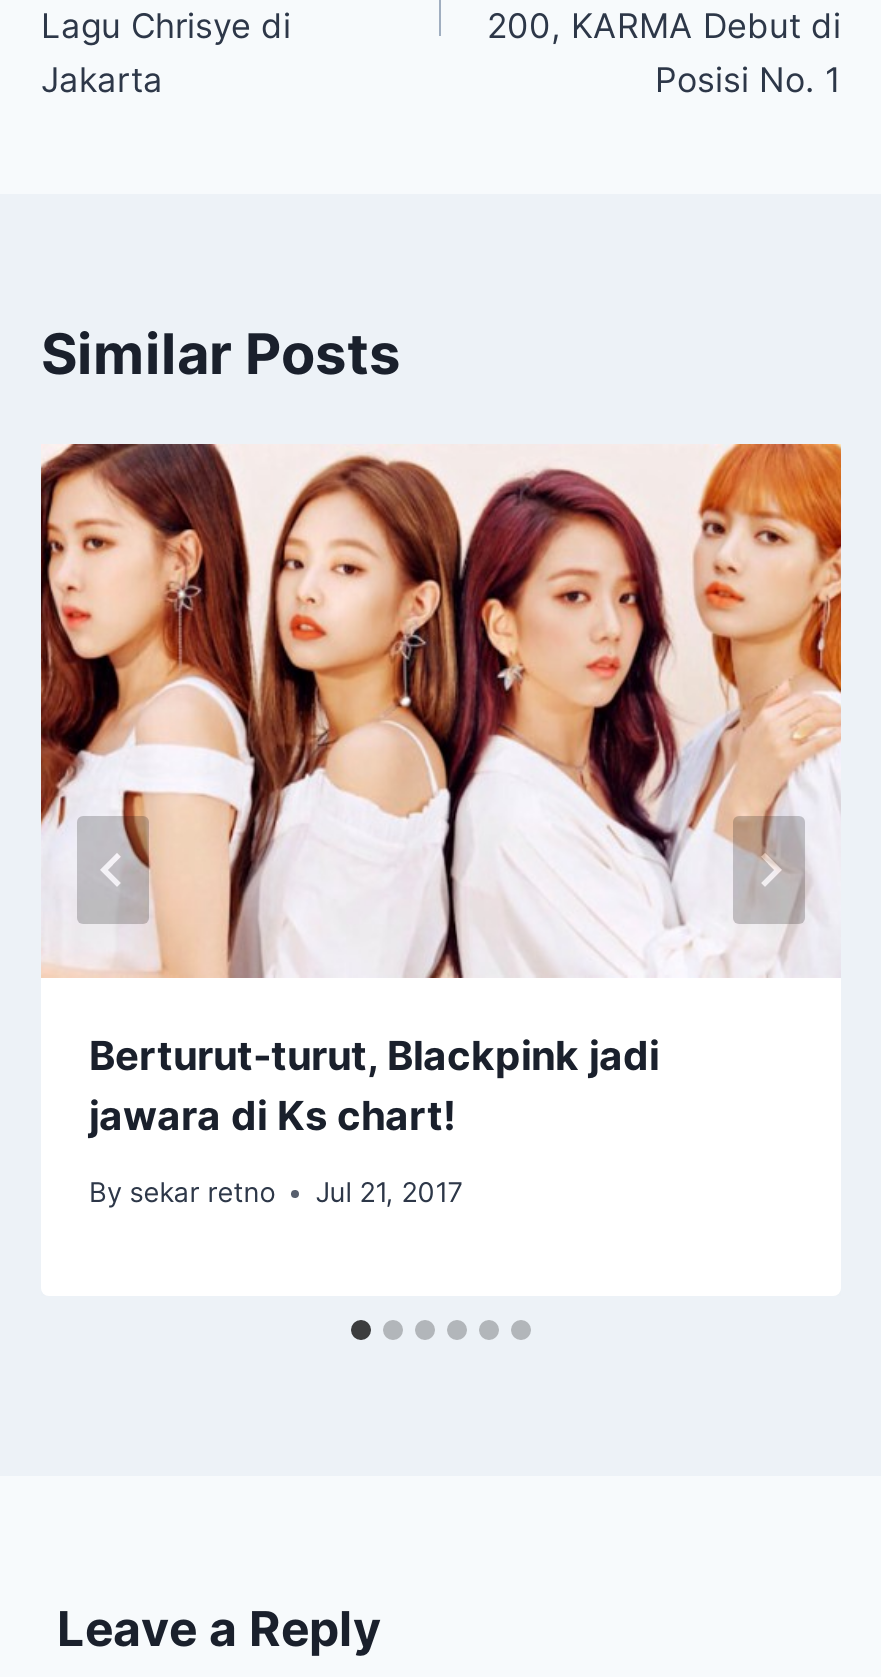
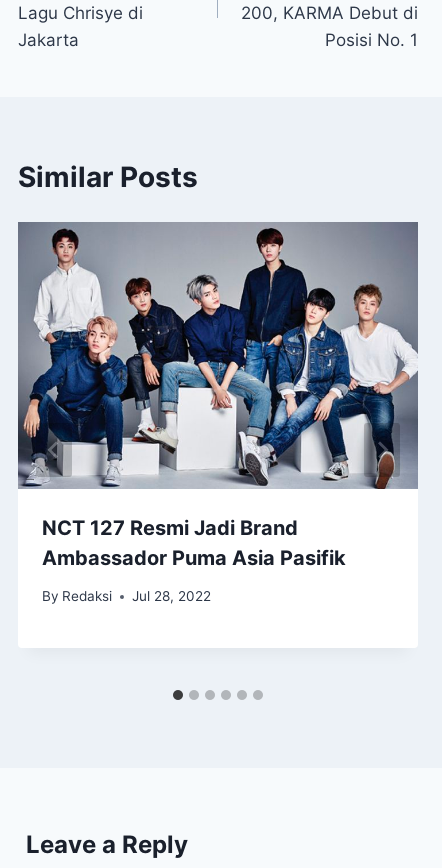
- [image]
- Berturut-turut, Blackpink jadi
- jawara di Ks chart!
+ [image]
+ NCT 127 Resmi Jadi Brand
+ Ambassador Puma Asia Pasifik

- By sekar retno
- Jul 21, 2017
+ By Redaksi
+ Jul 28, 2022
